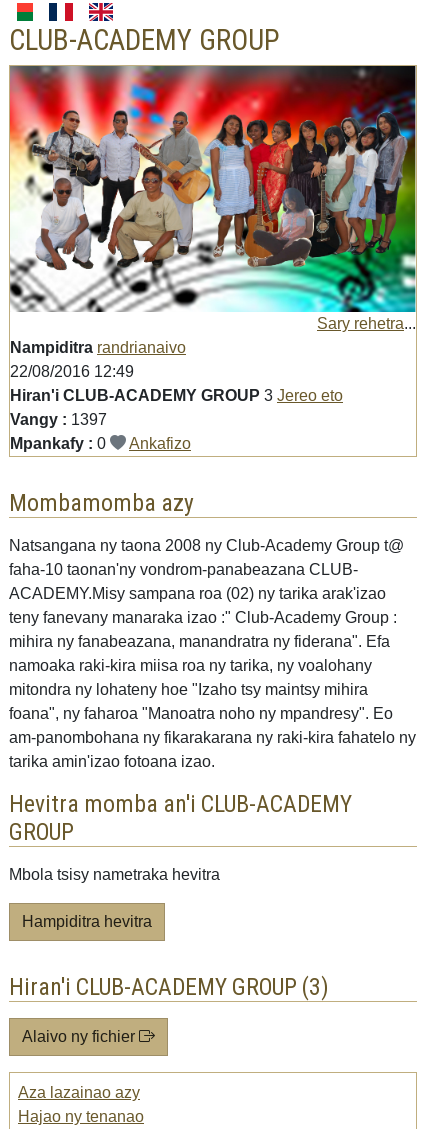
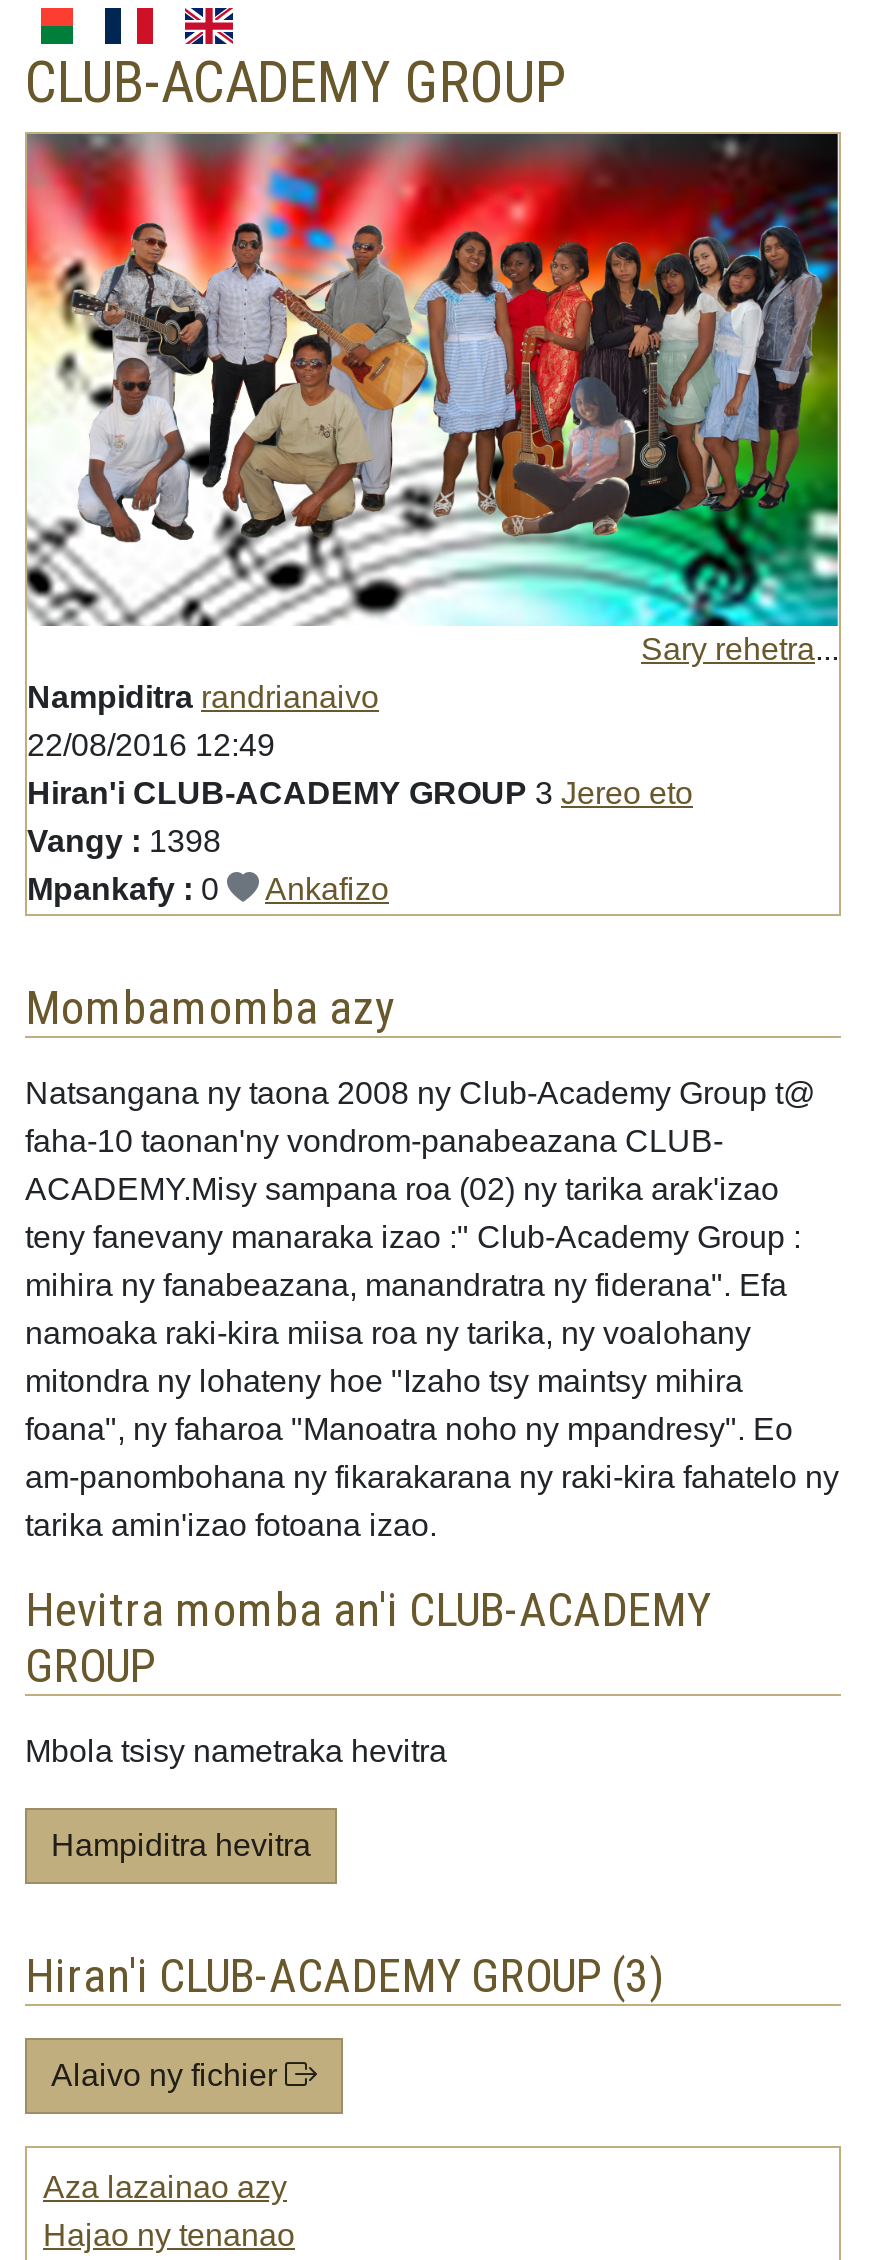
- Vangy : 1397
+ Vangy : 1398
